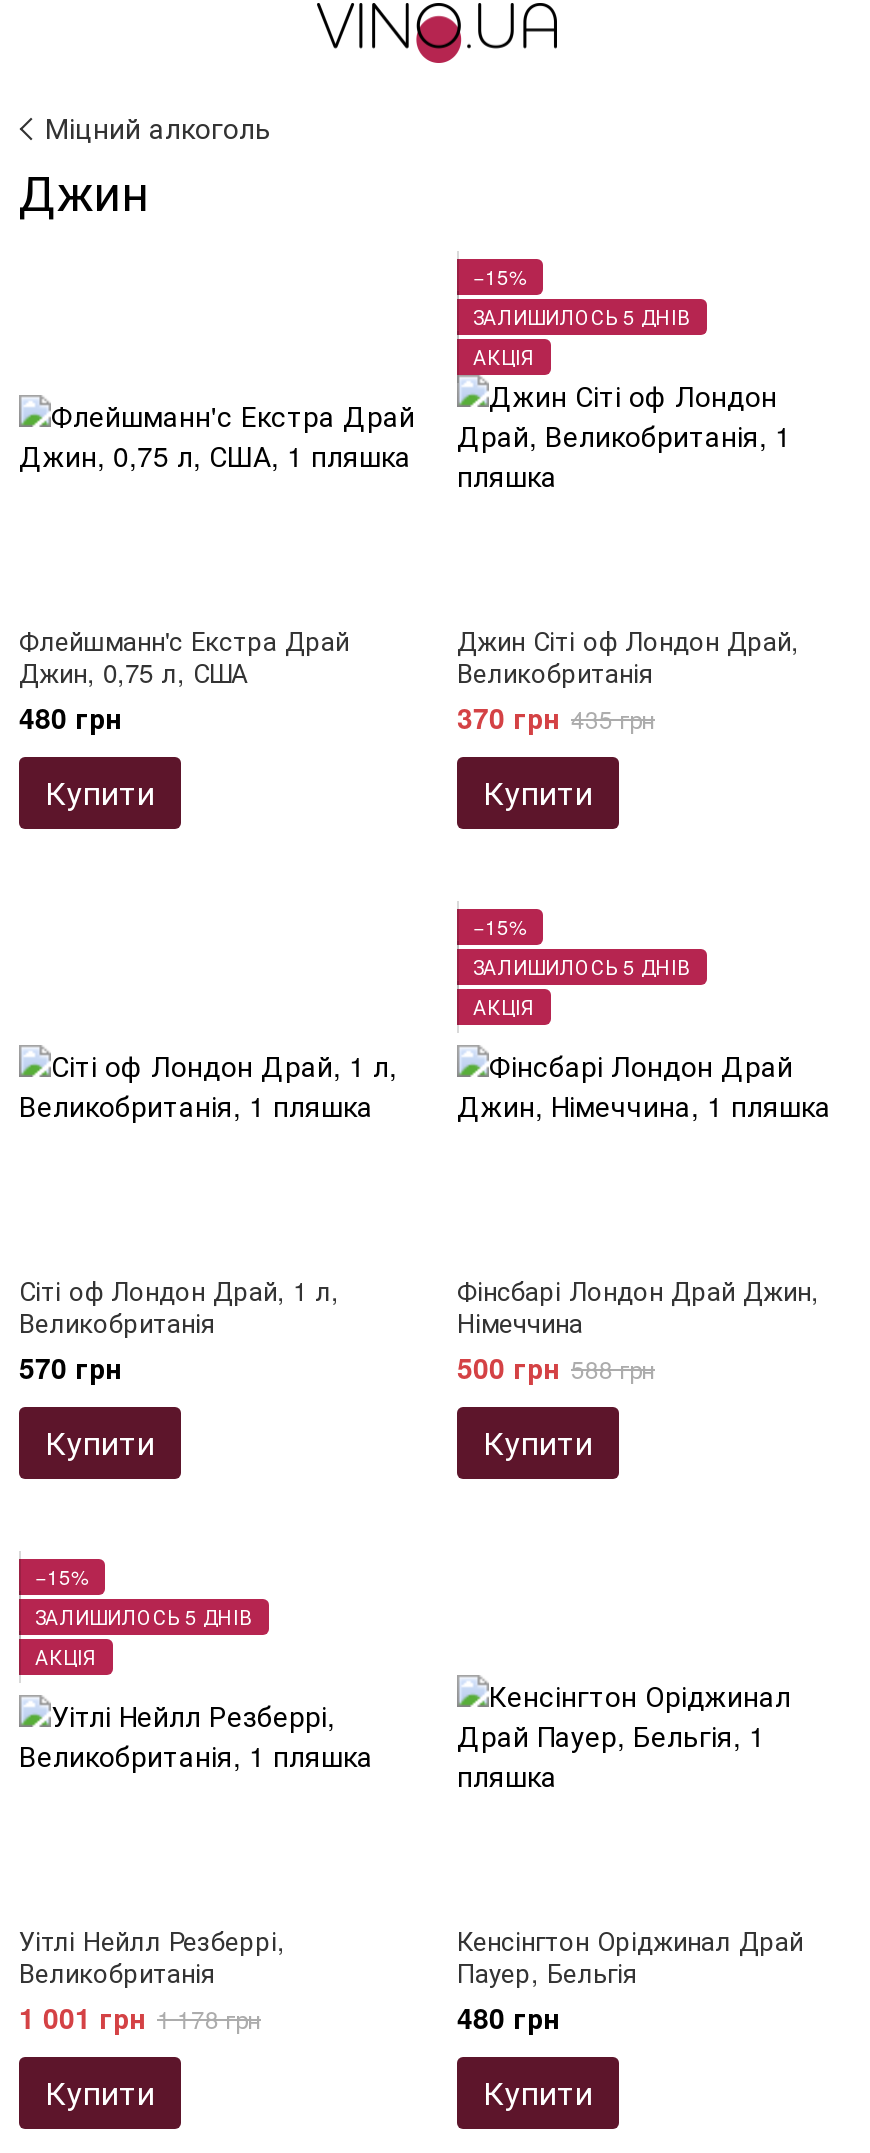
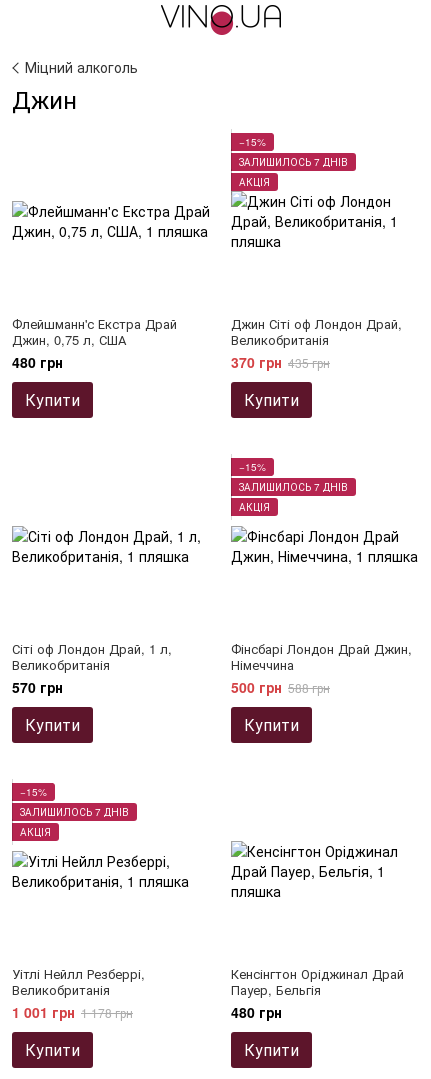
- ЗАЛИШИЛОСЬ 5 ДНІВ
+ ЗАЛИШИЛОСЬ 7 ДНІВ

- ЗАЛИШИЛОСЬ 5 ДНІВ
+ ЗАЛИШИЛОСЬ 7 ДНІВ

- ЗАЛИШИЛОСЬ 5 ДНІВ
+ ЗАЛИШИЛОСЬ 7 ДНІВ
